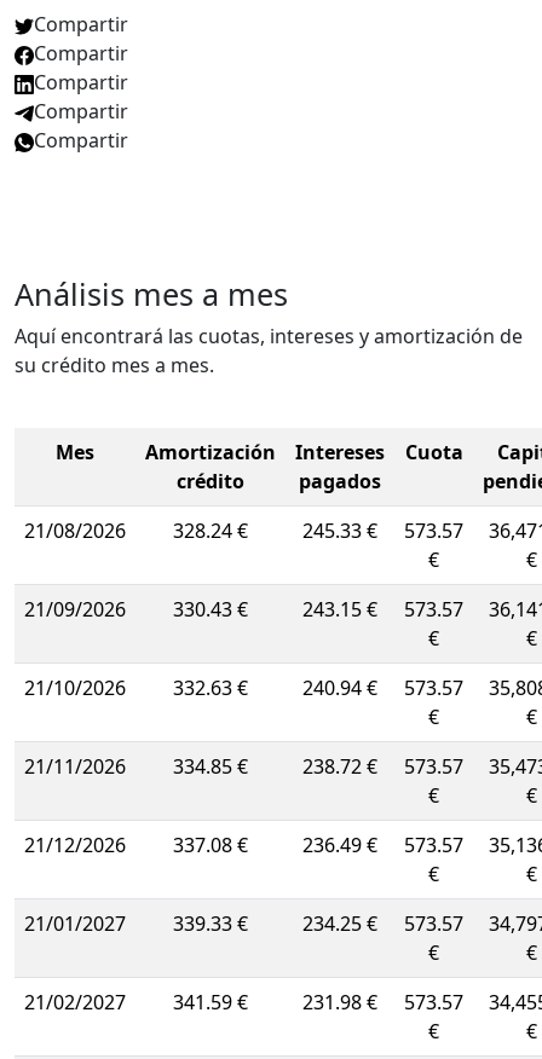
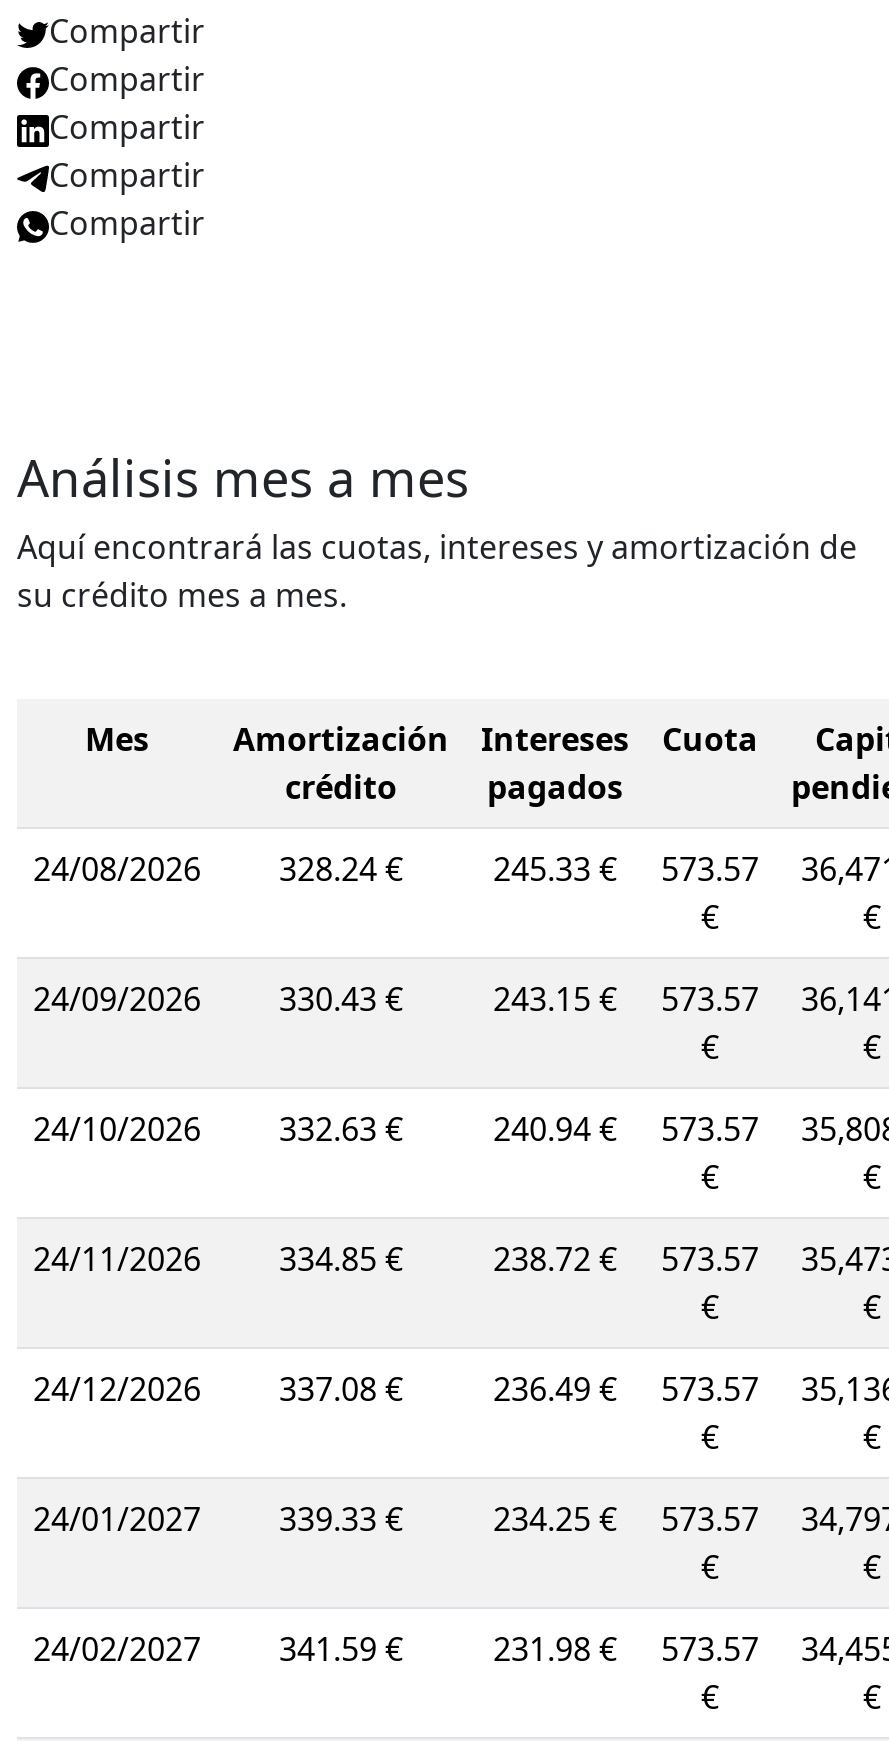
- 21/08/2026 328.24 €
+ 24/08/2026 328.24 €

- 21/09/2026 330.43 €
+ 24/09/2026 330.43 €

- 21/10/2026 332.63 €
+ 24/10/2026 332.63 €

- 21/11/2026 334.85 €
+ 24/11/2026 334.85 €

- 21/12/2026 337.08 €
+ 24/12/2026 337.08 €

- 21/01/2027 339.33 €
+ 24/01/2027 339.33 €

- 21/02/2027 341.59 €
+ 24/02/2027 341.59 €
